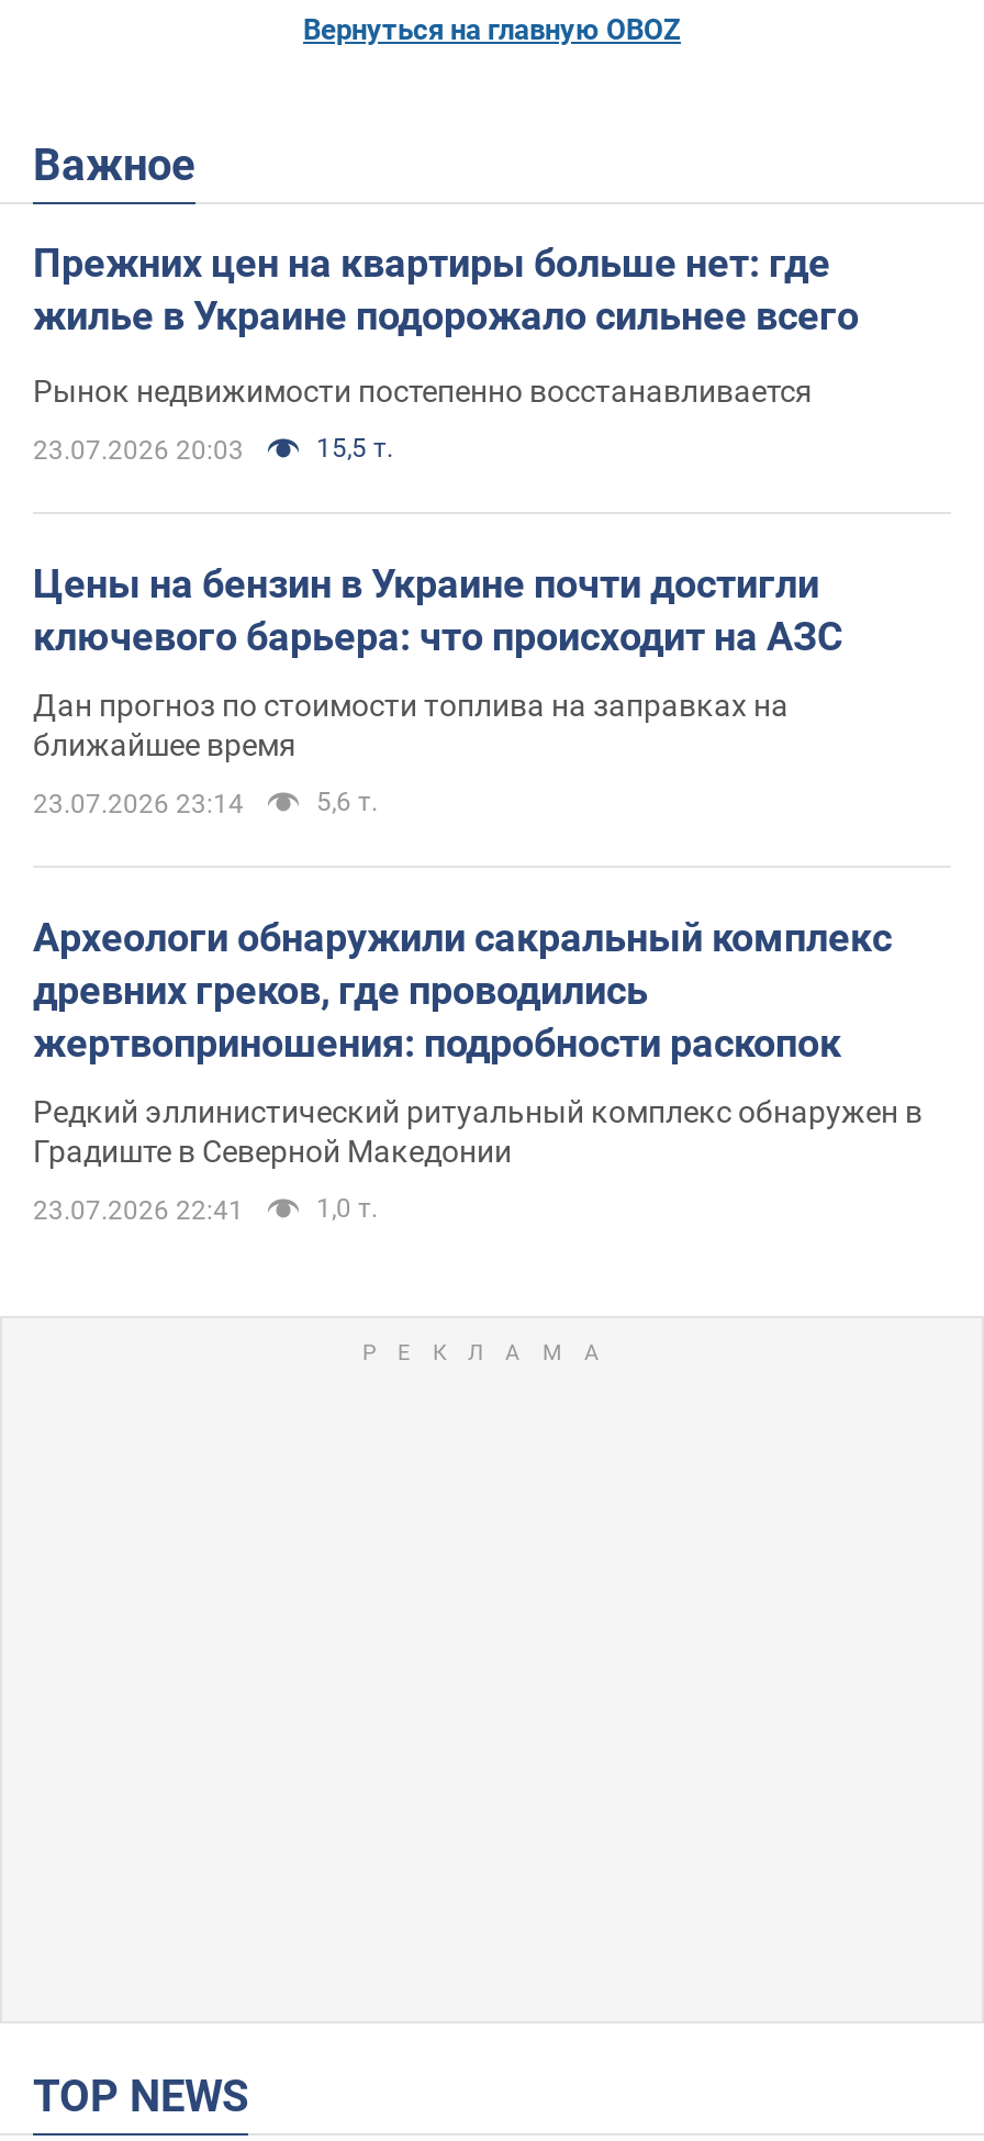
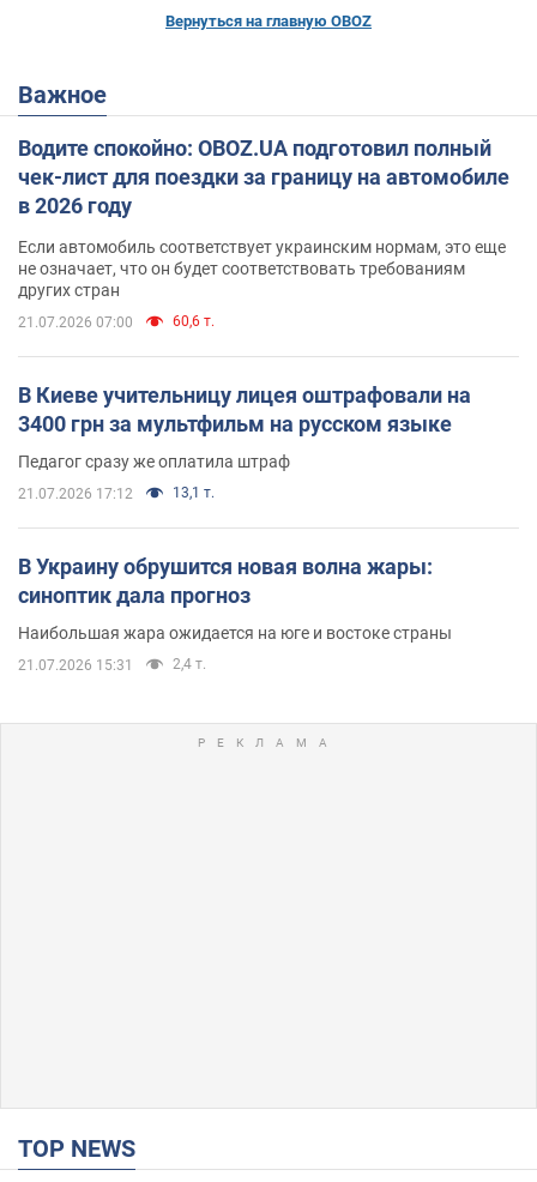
- Прежних цен на квартиры больше нет: где
- жилье в Украине подорожало сильнее всего
+ Водите спокойно: OBOZ.UA подготовил полный
+ чек-лист для поездки за границу на автомобиле
+ в 2026 году

- Рынок недвижимости постепенно восстанавливается
+ Если автомобиль соответствует украинским нормам, это еще
+ не означает, что он будет соответствовать требованиям
+ других стран

- 23.07.2026 20:03
- 15,5 т.
+ 21.07.2026 07:00
+ 60,6 т.

- Цены на бензин в Украине почти достигли
- ключевого барьера: что происходит на АЗС
+ В Киеве учительницу лицея оштрафовали на
+ 3400 грн за мультфильм на русском языке

- Дан прогноз по стоимости топлива на заправках на
- ближайшее время
+ Педагог сразу же оплатила штраф

- 23.07.2026 23:14
- 5,6 т.
+ 21.07.2026 17:12
+ 13,1 т.

- Археологи обнаружили сакральный комплекс
- древних греков, где проводились
- жертвоприношения: подробности раскопок
+ В Украину обрушится новая волна жары:
+ синоптик дала прогноз

- Редкий эллинистический ритуальный комплекс обнаружен в
- Градиште в Северной Македонии
+ Наибольшая жара ожидается на юге и востоке страны

- 23.07.2026 22:41
- 1,0 т.
+ 21.07.2026 15:31
+ 2,4 т.
